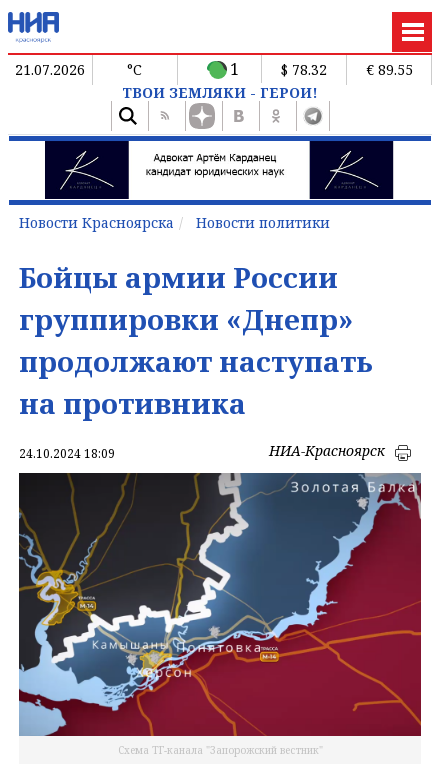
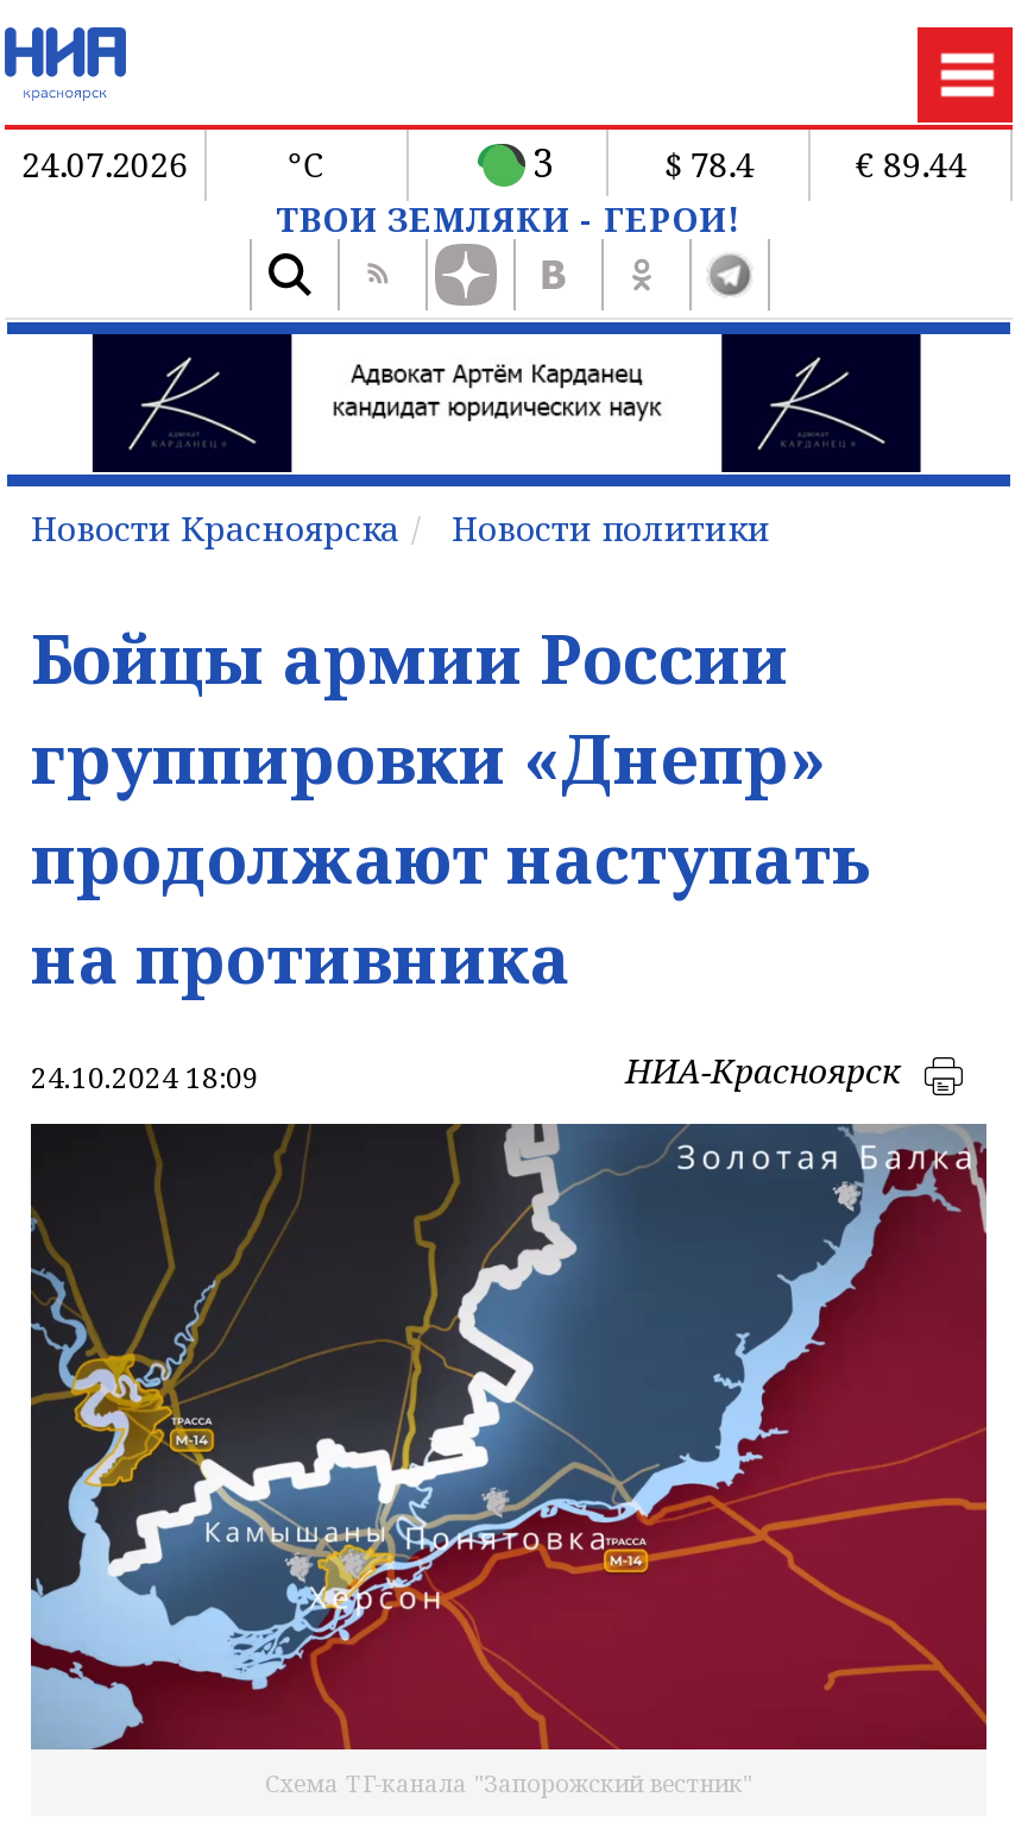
- 21.07.2026
+ 24.07.2026

- 1
+ 3

- $ 78.32
+ $ 78.4

- € 89.55
+ € 89.44
